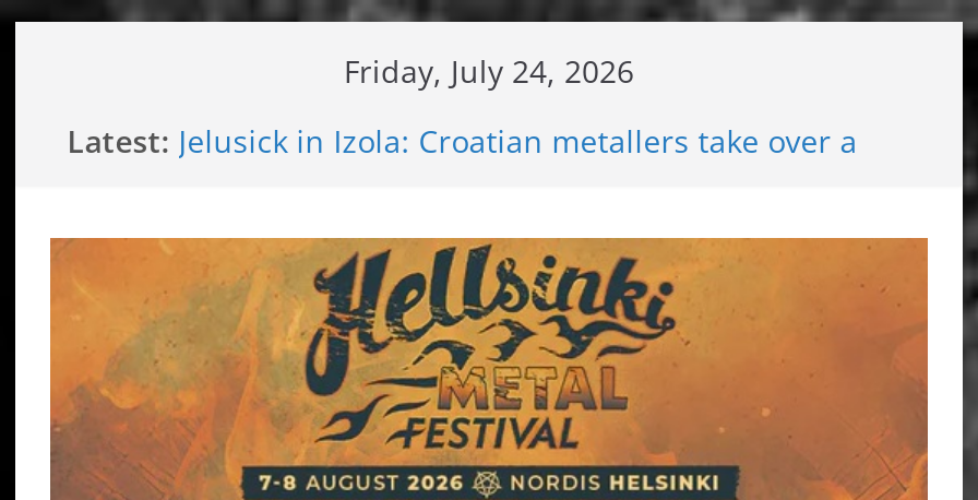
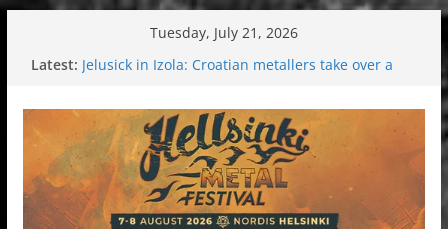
- Friday, July 24, 2026
+ Tuesday, July 21, 2026
